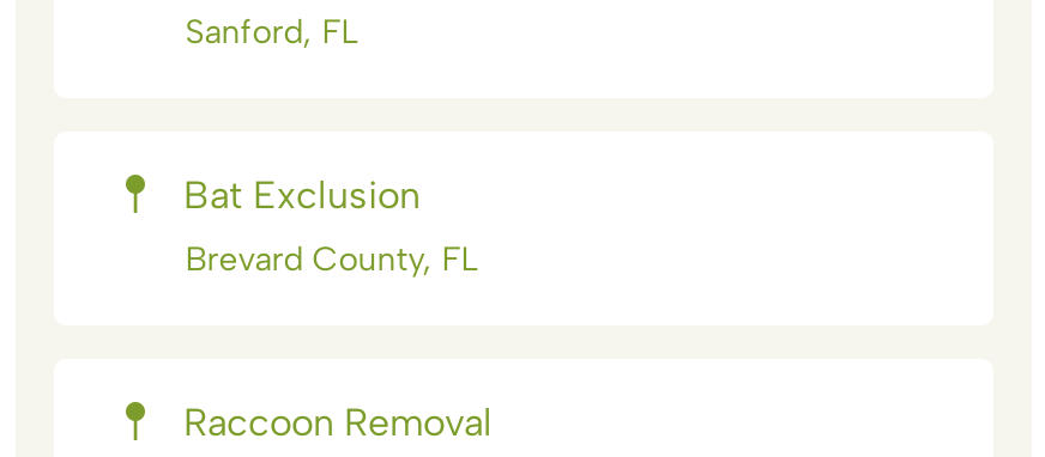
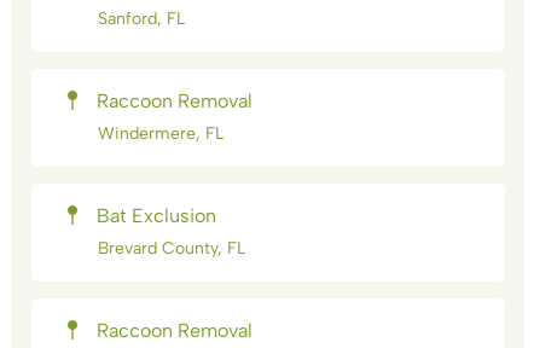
+ Raccoon Removal
+ Windermere, FL
